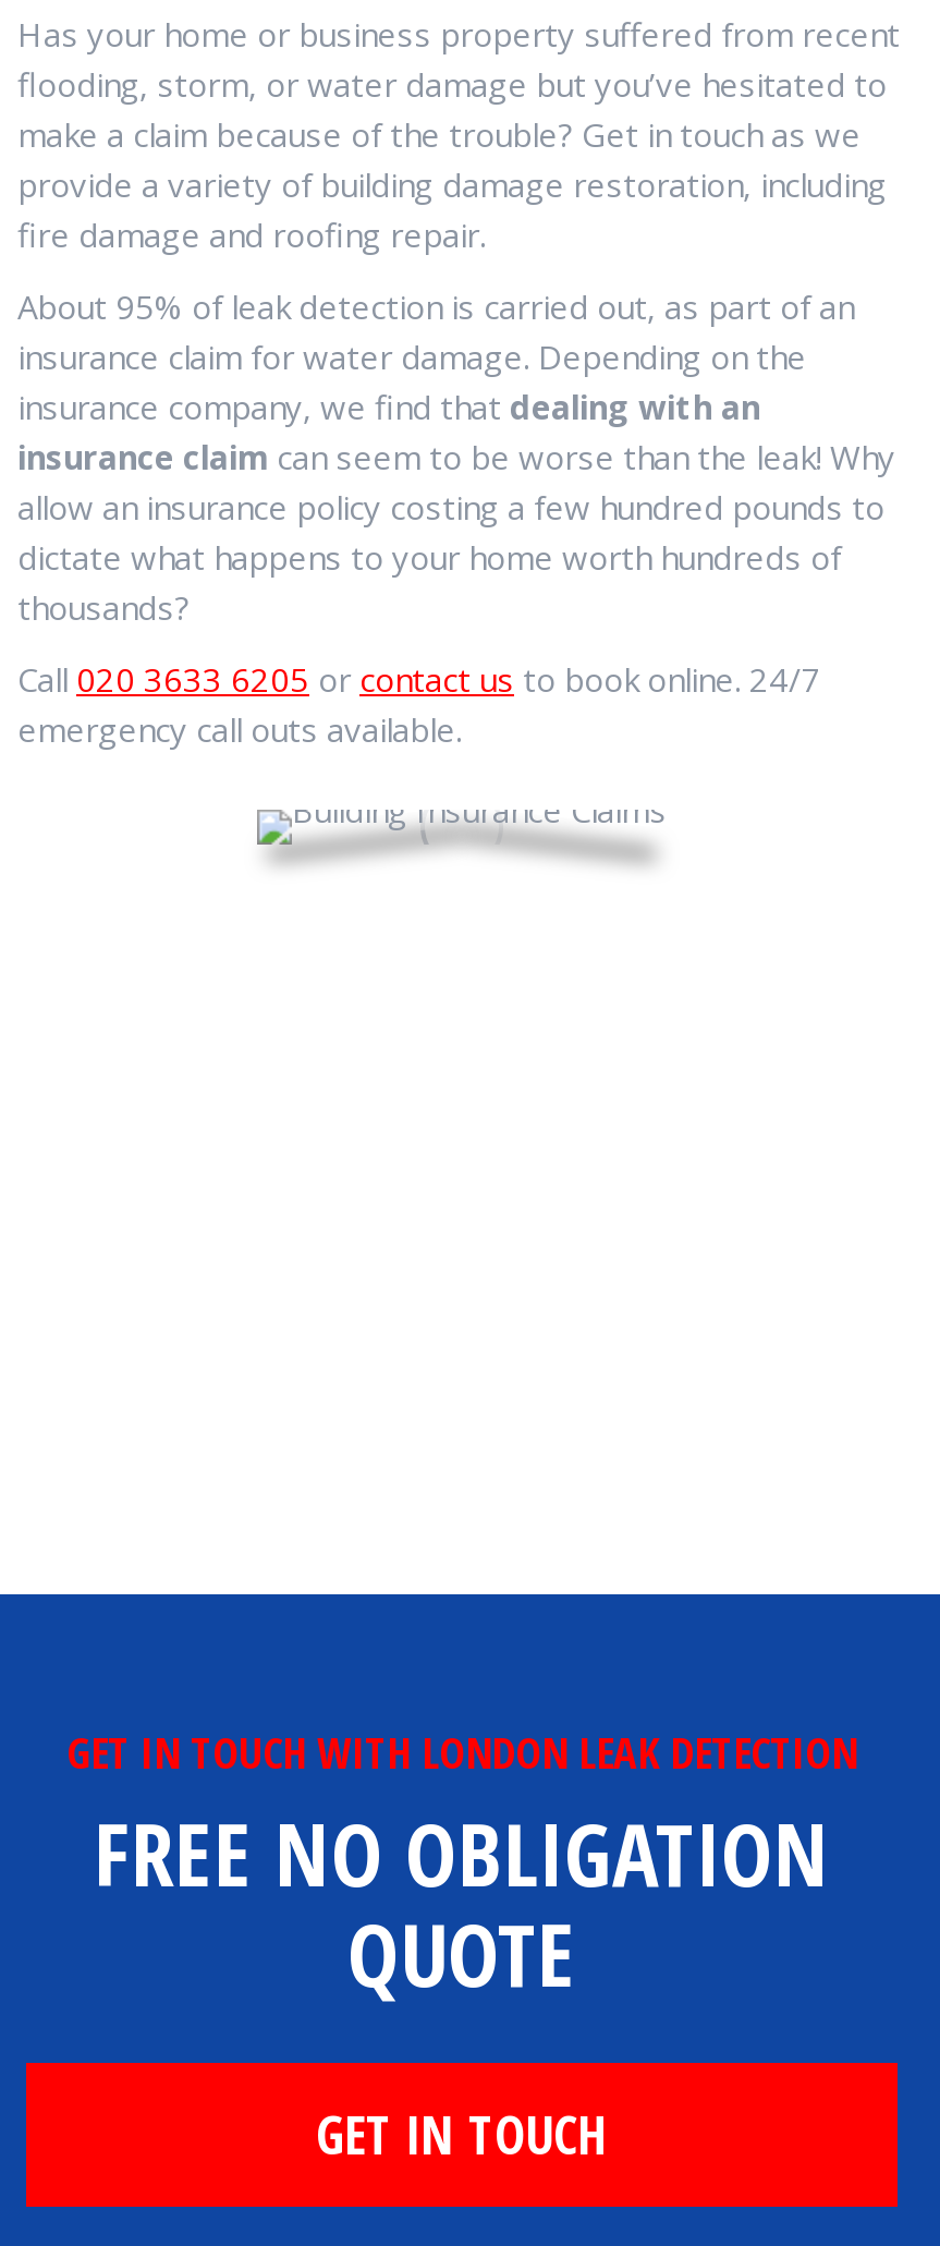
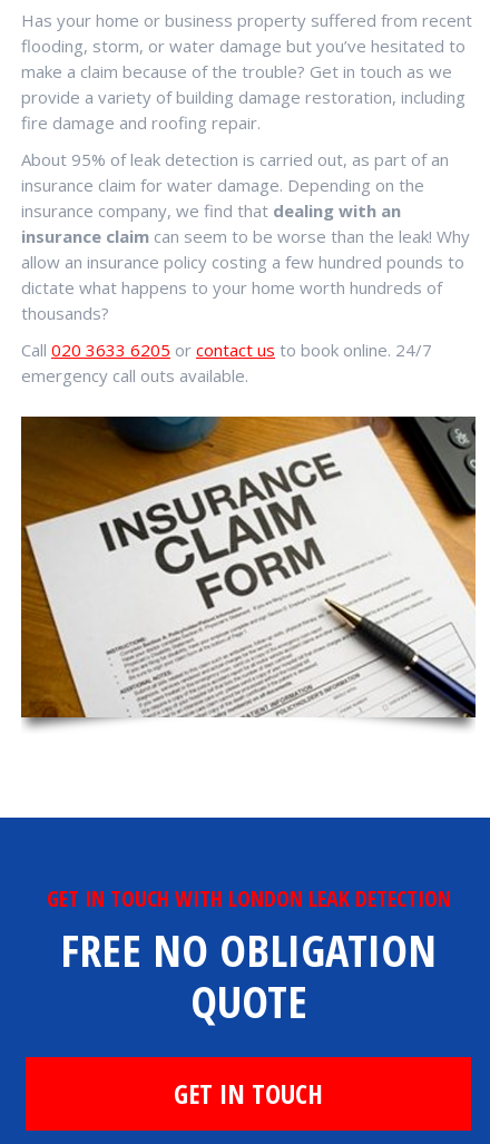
+ [image]
